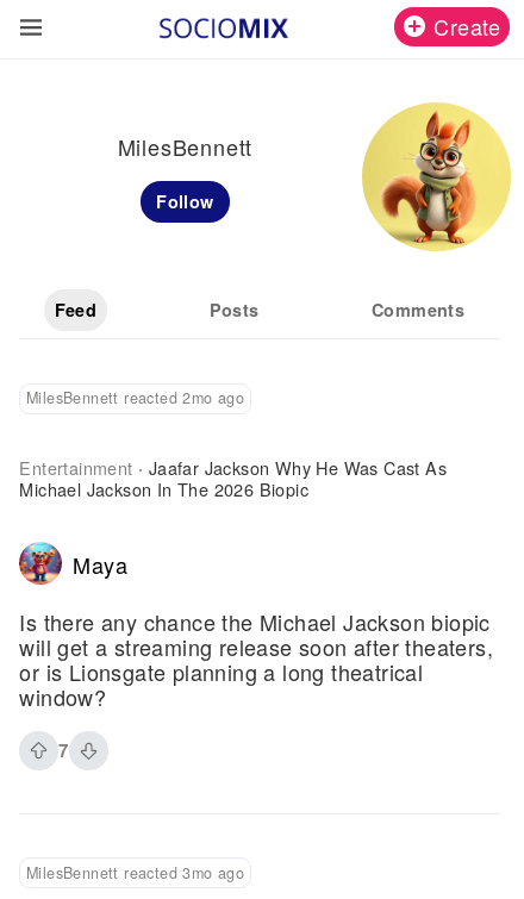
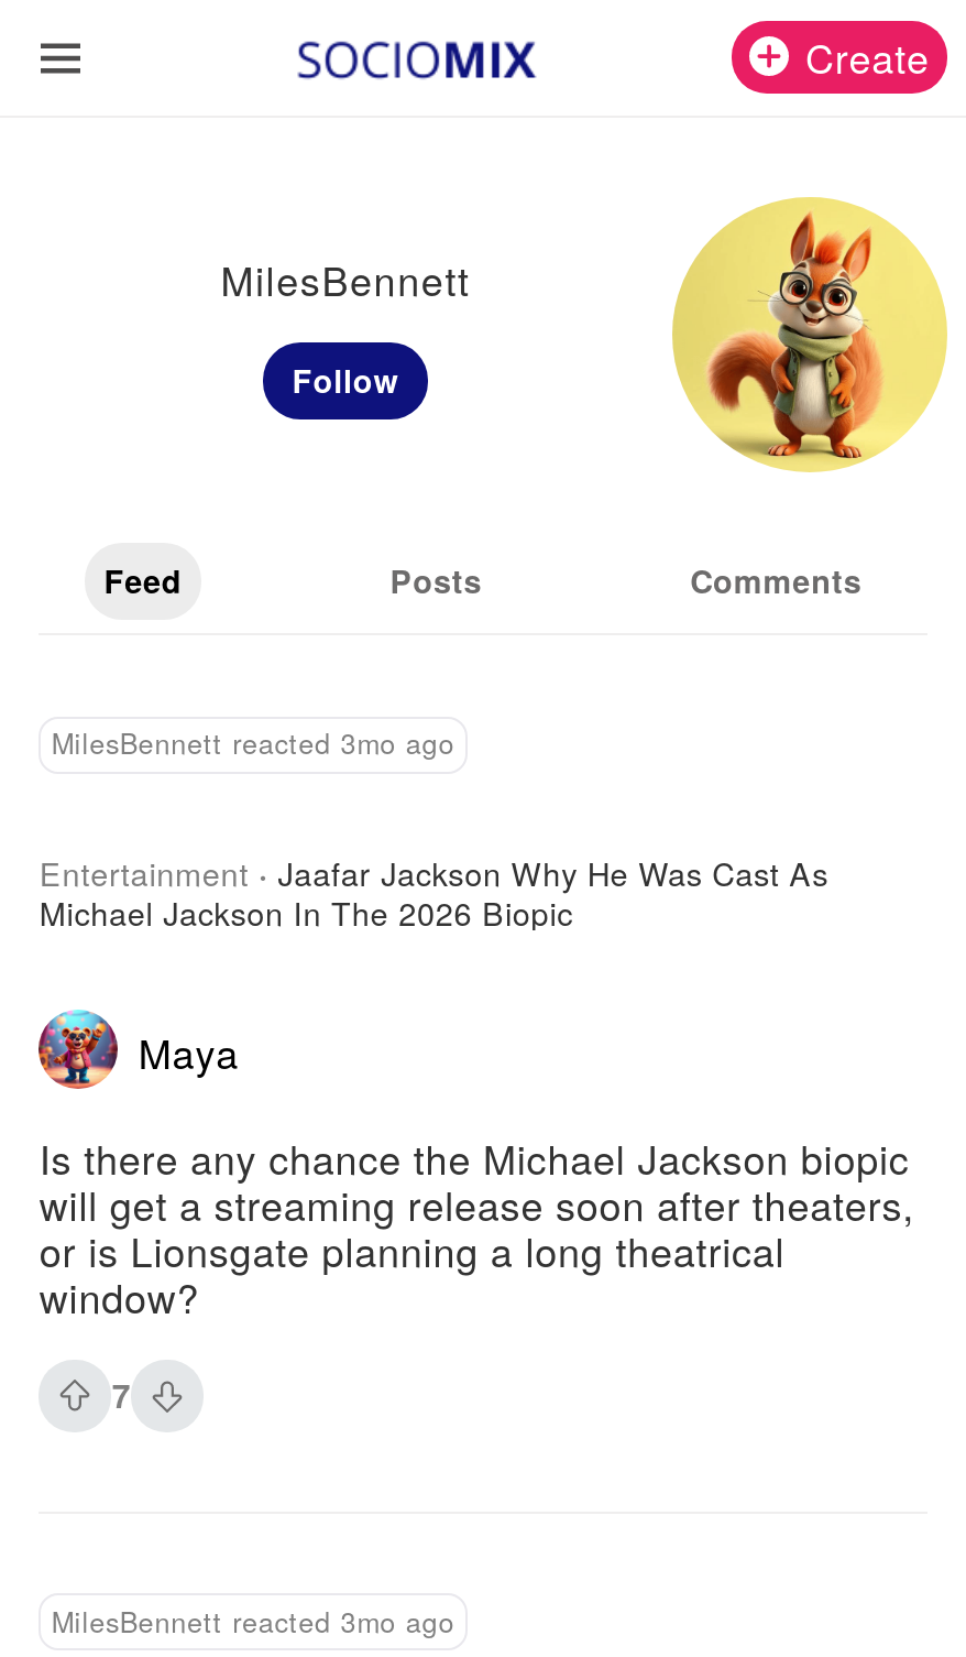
- MilesBennett reacted 2mo ago
+ MilesBennett reacted 3mo ago
